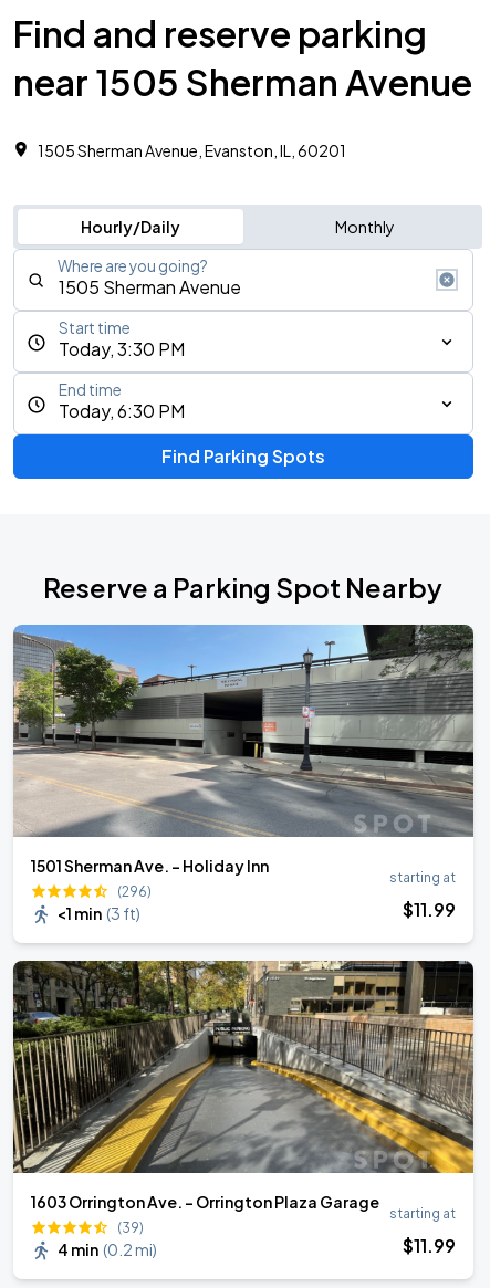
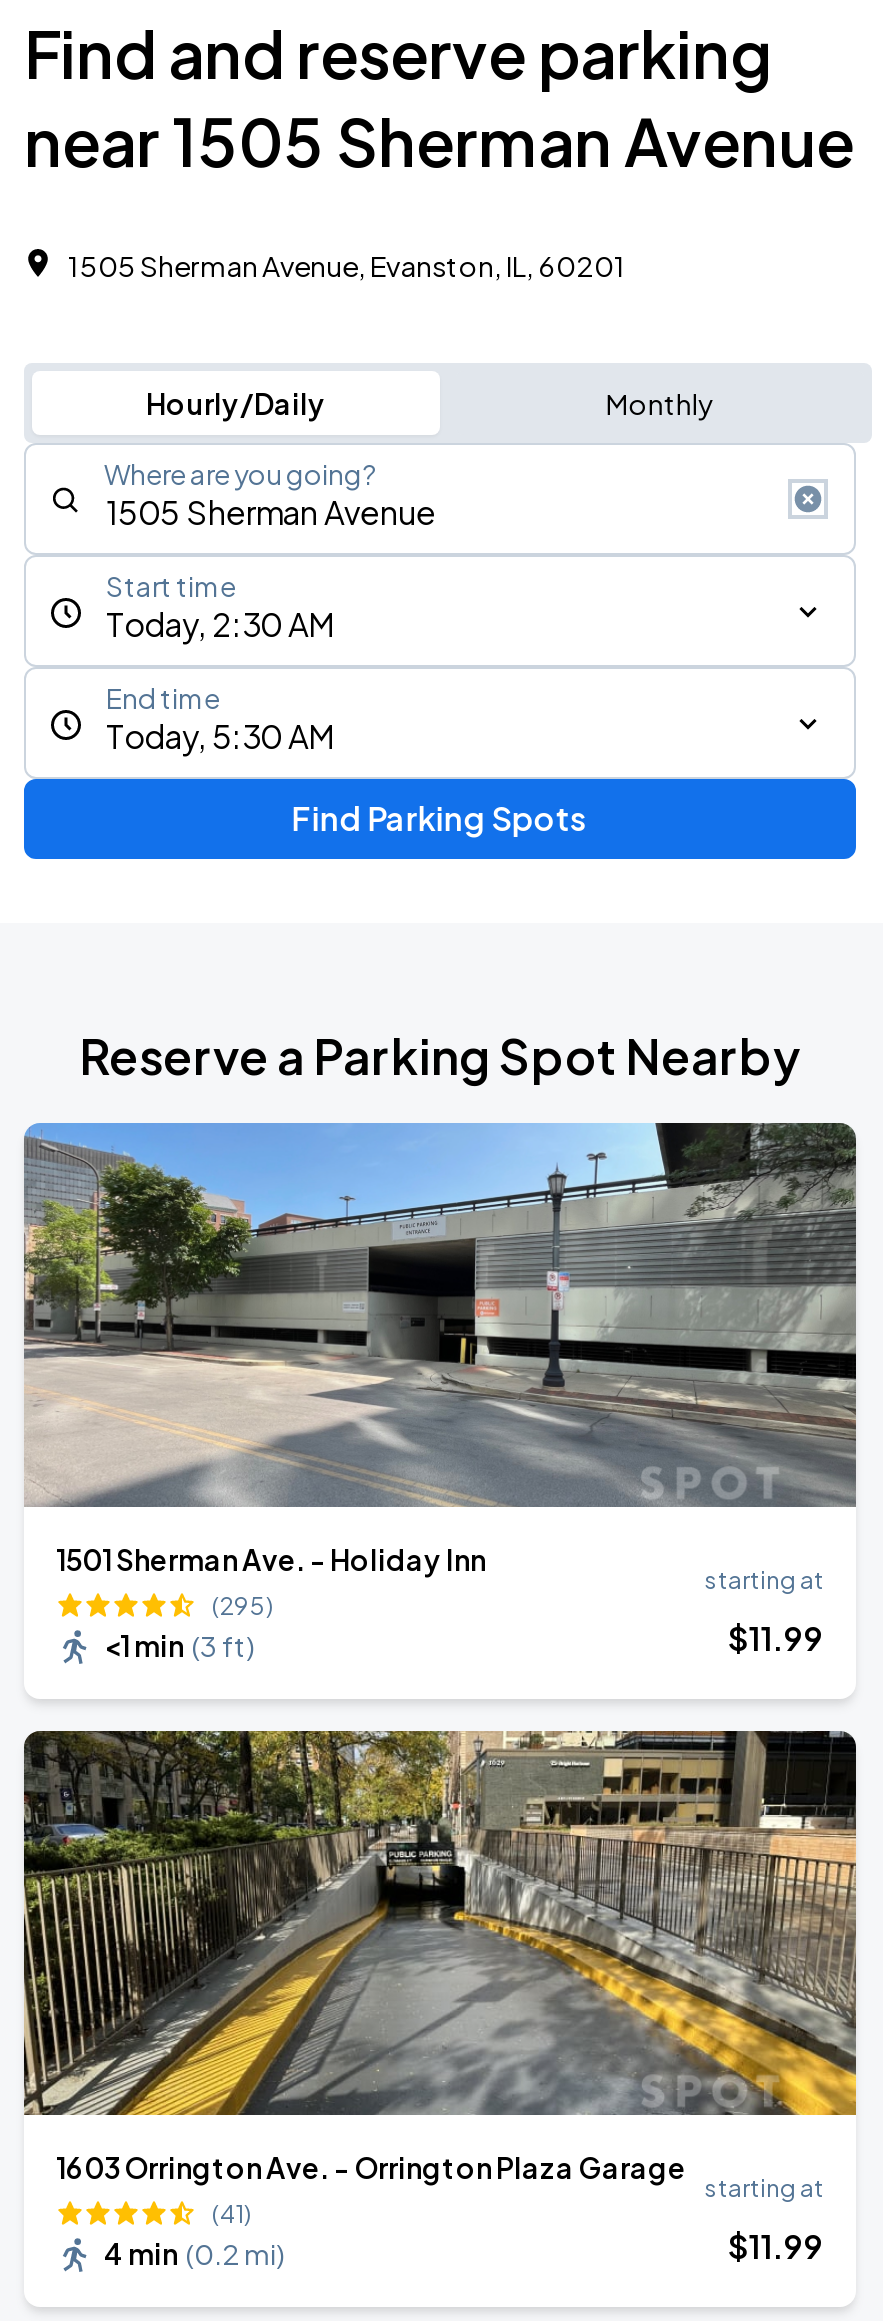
- Today, 3:30 PM
+ Today, 2:30 AM

- Today, 6:30 PM
+ Today, 5:30 AM

- (296)
+ (295)

- (39)
+ (41)
